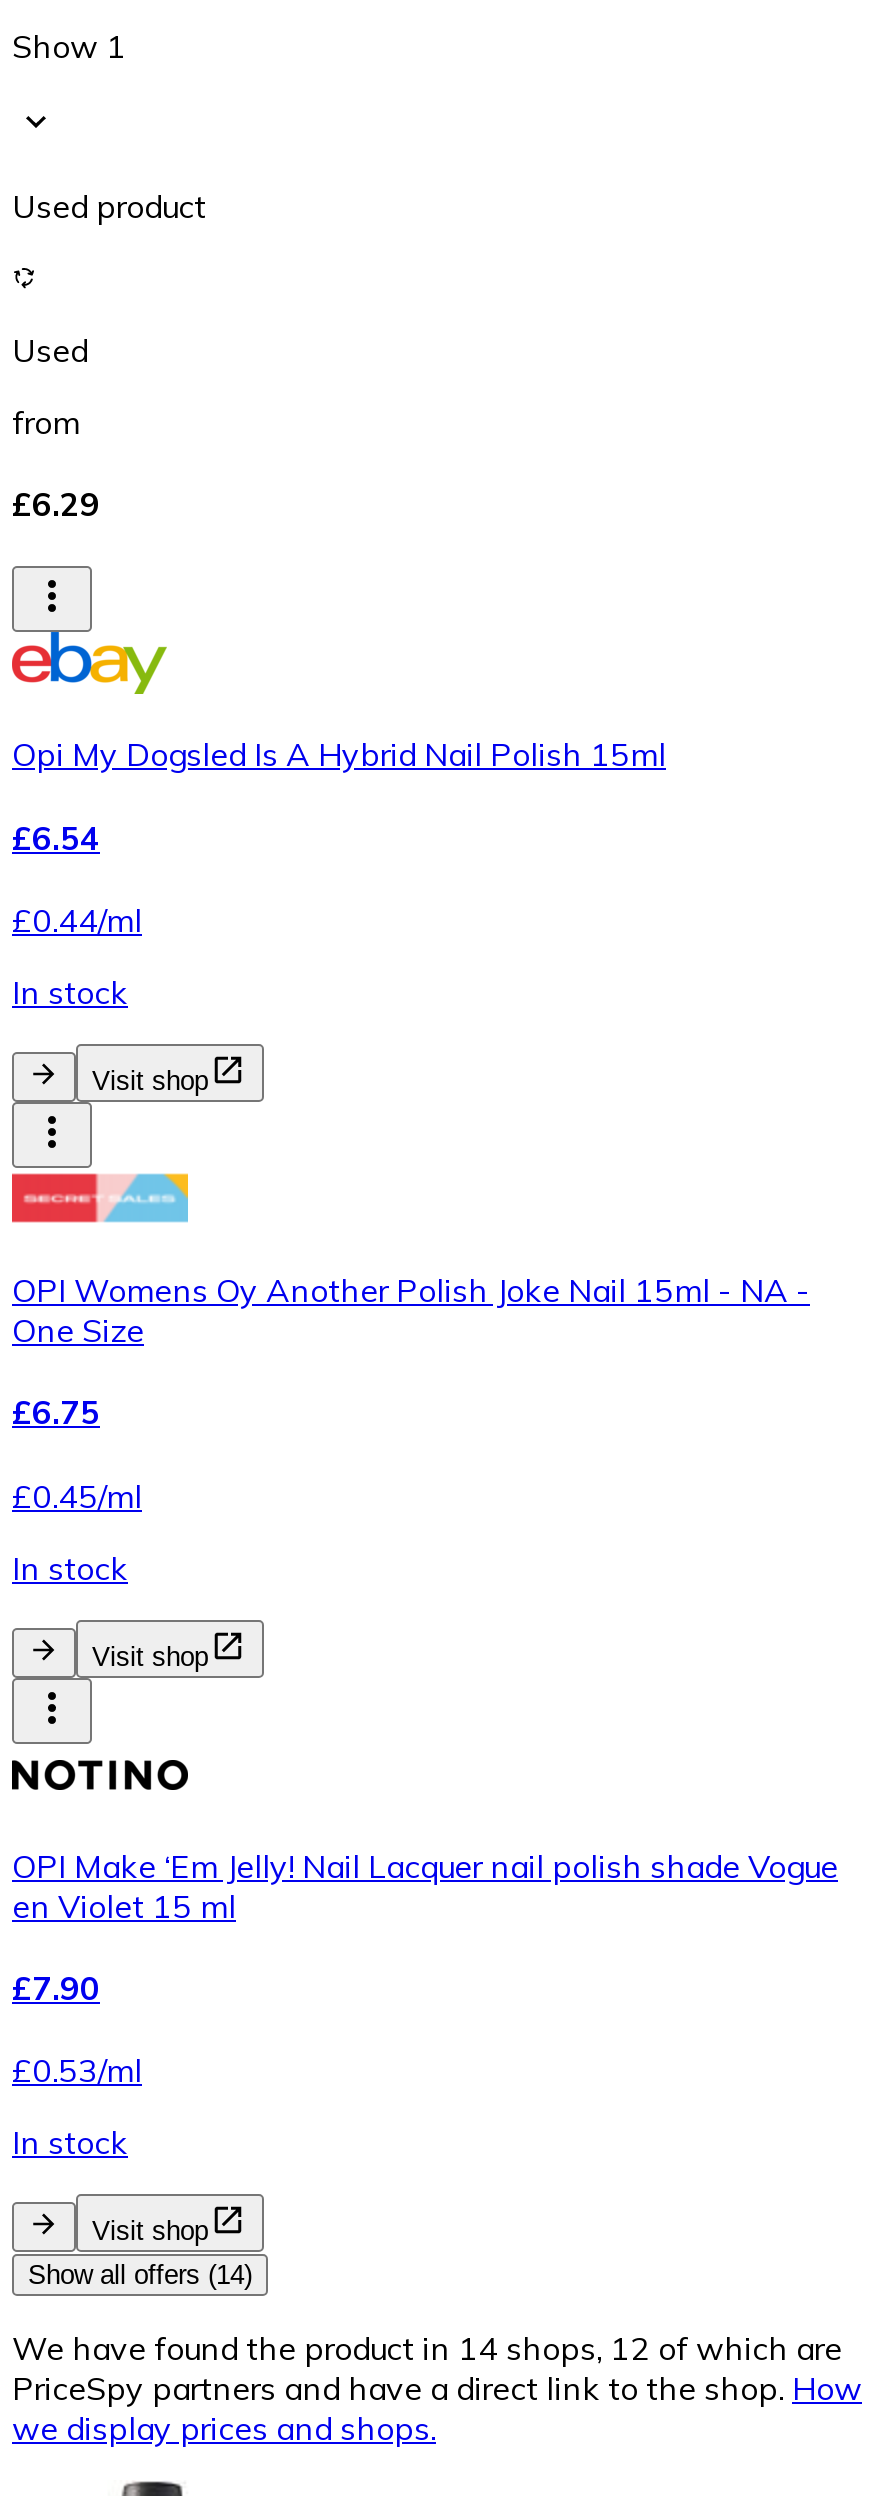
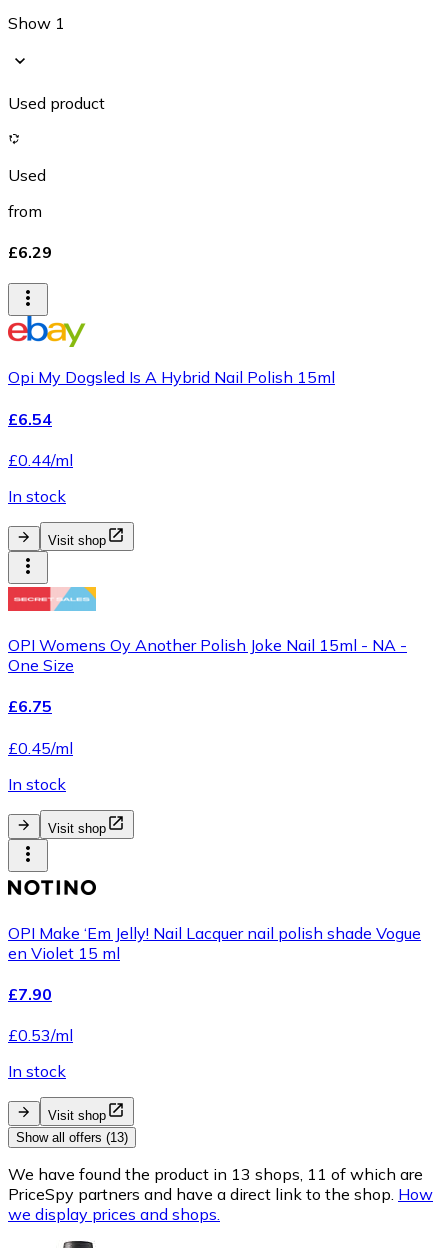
- Show all offers (14)
+ Show all offers (13)

- We have found the product in 14 shops, 12 of which are
+ We have found the product in 13 shops, 11 of which are
